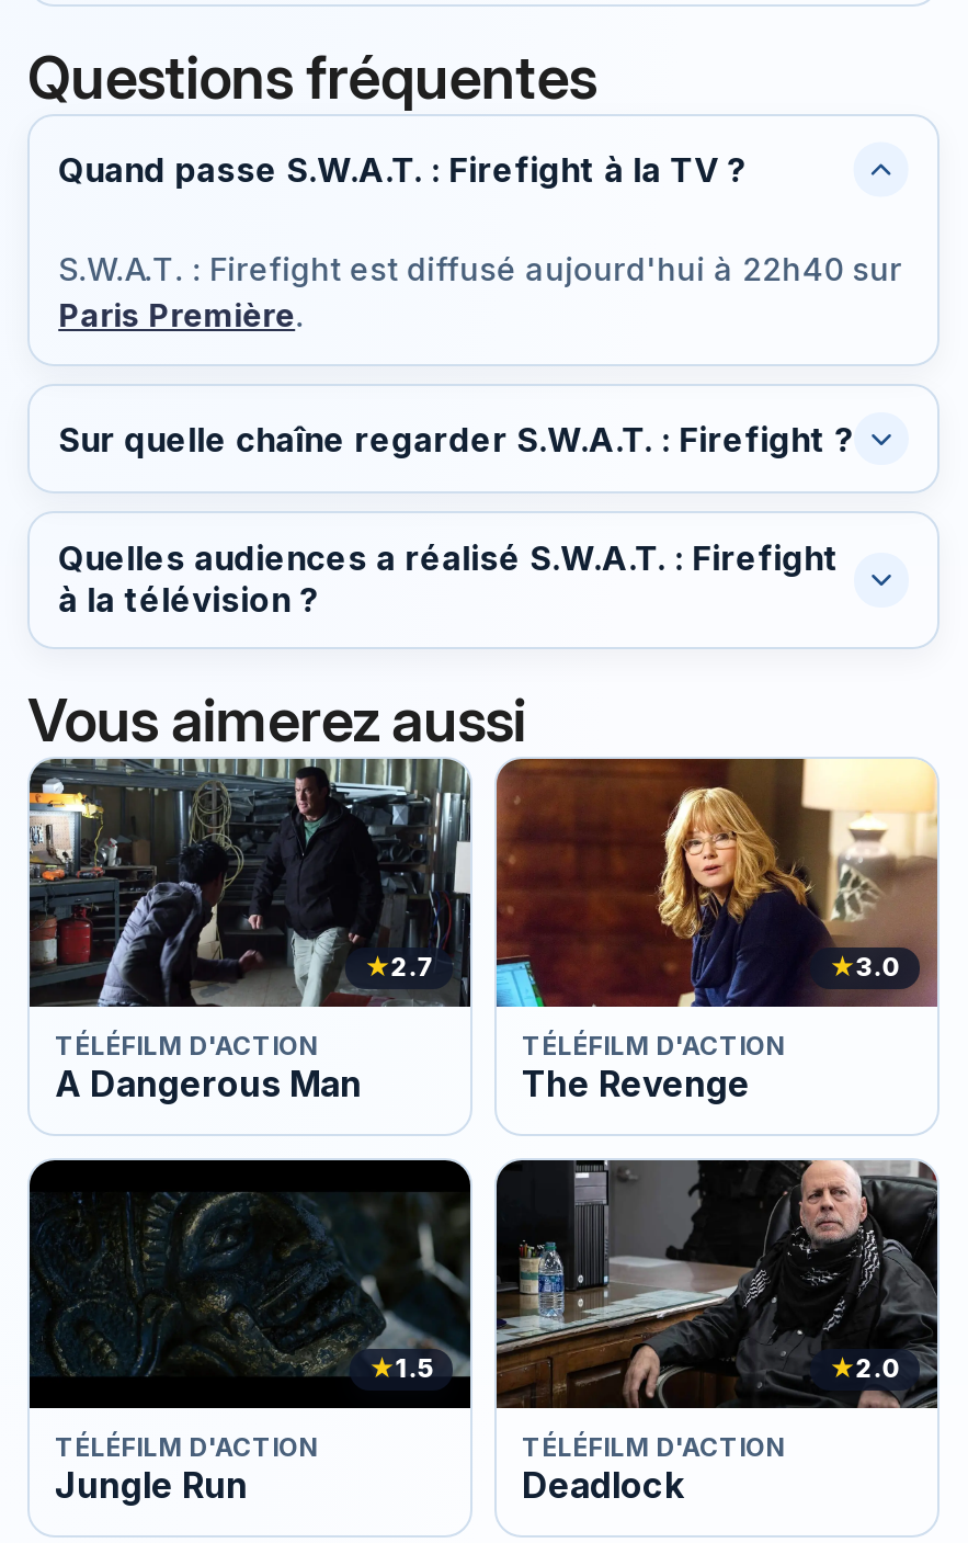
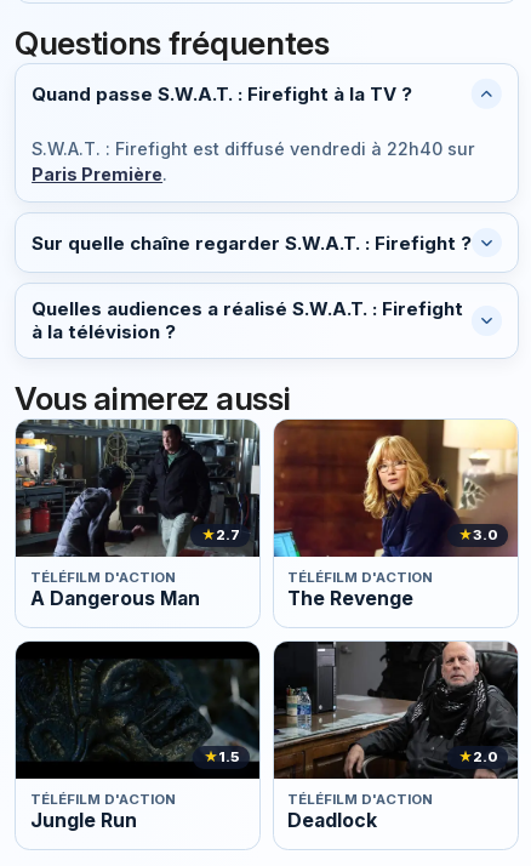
- S.W.A.T. : Firefight est diffusé aujourd'hui à 22h40 sur
+ S.W.A.T. : Firefight est diffusé vendredi à 22h40 sur
